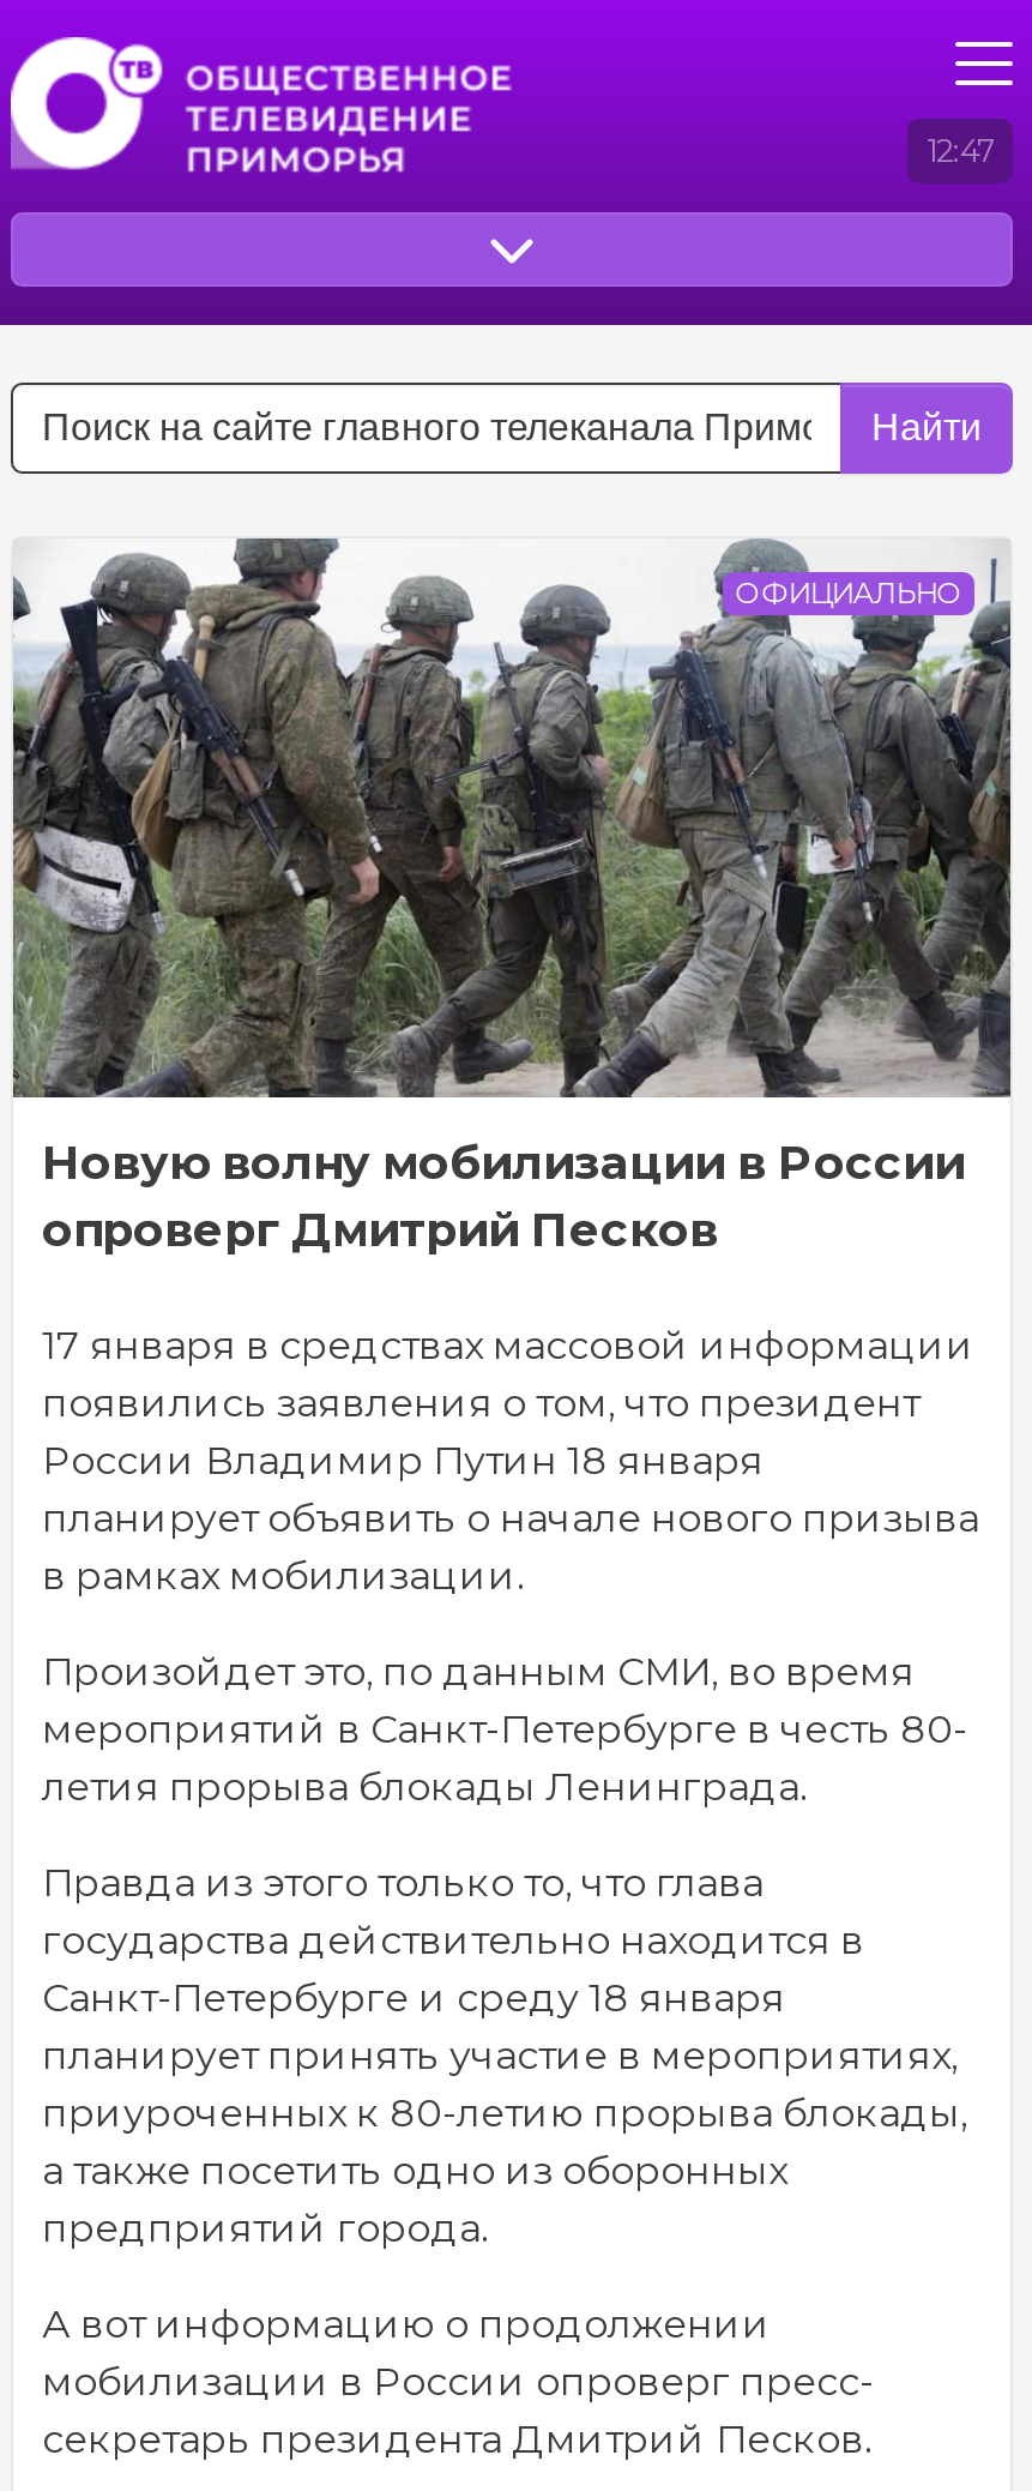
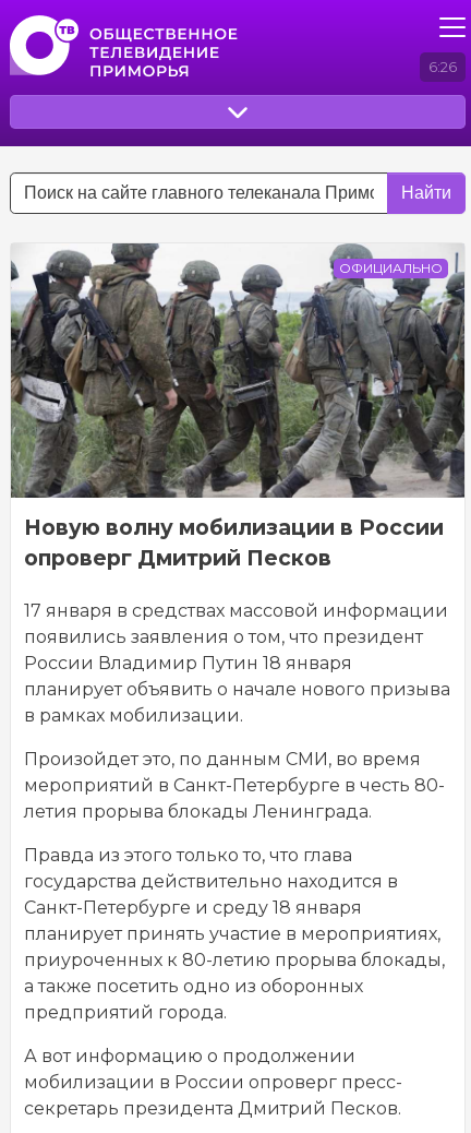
- 12:47
+ 6:26
